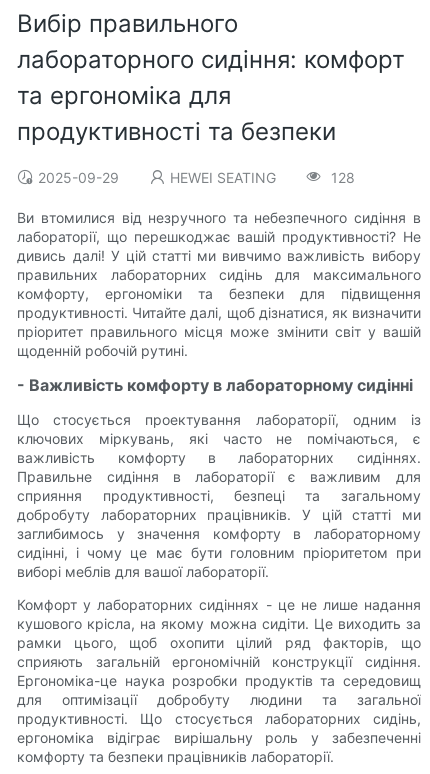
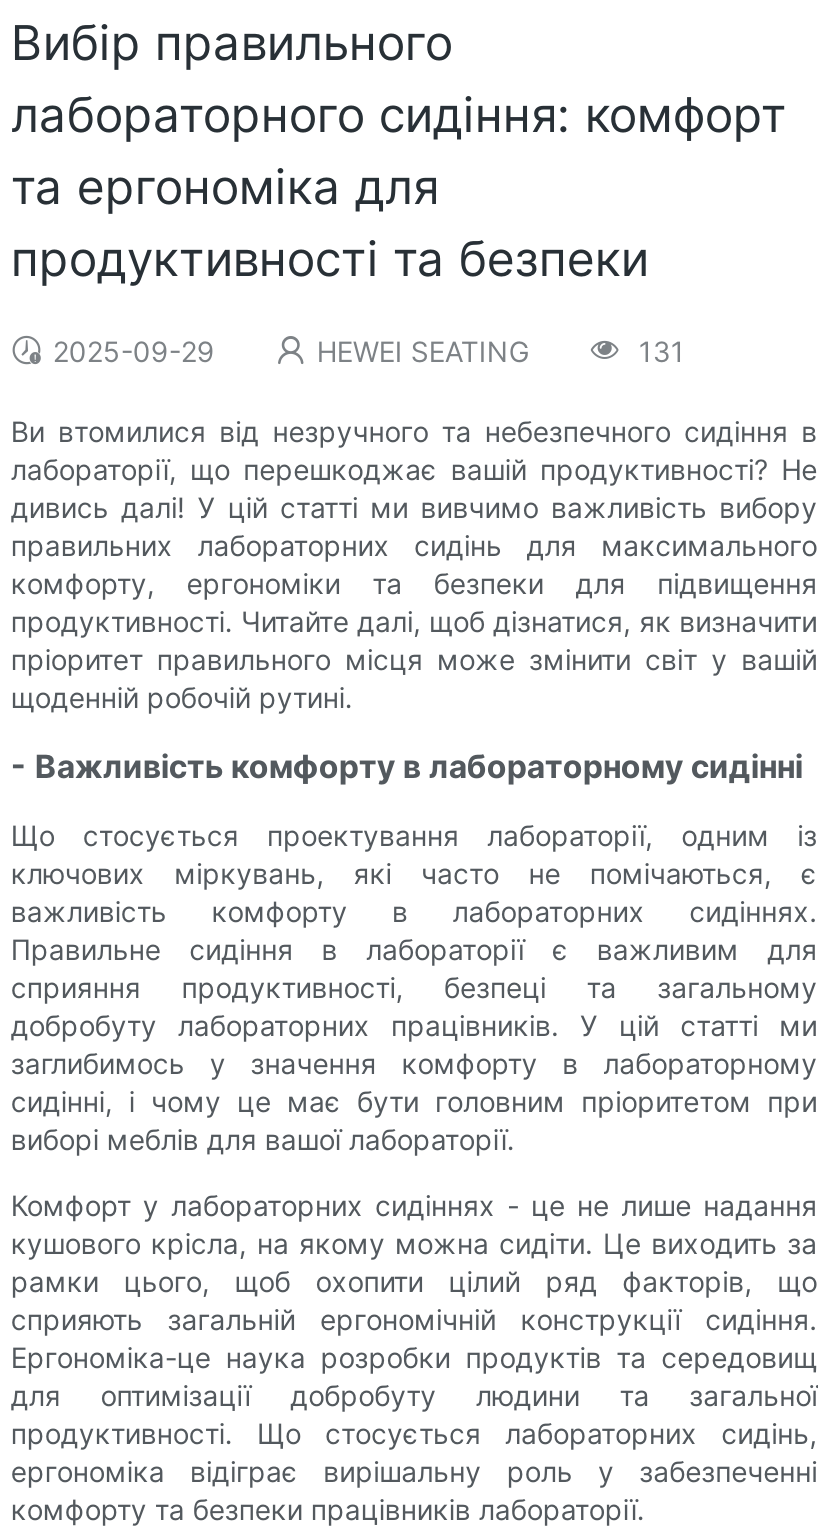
- 128
+ 131
